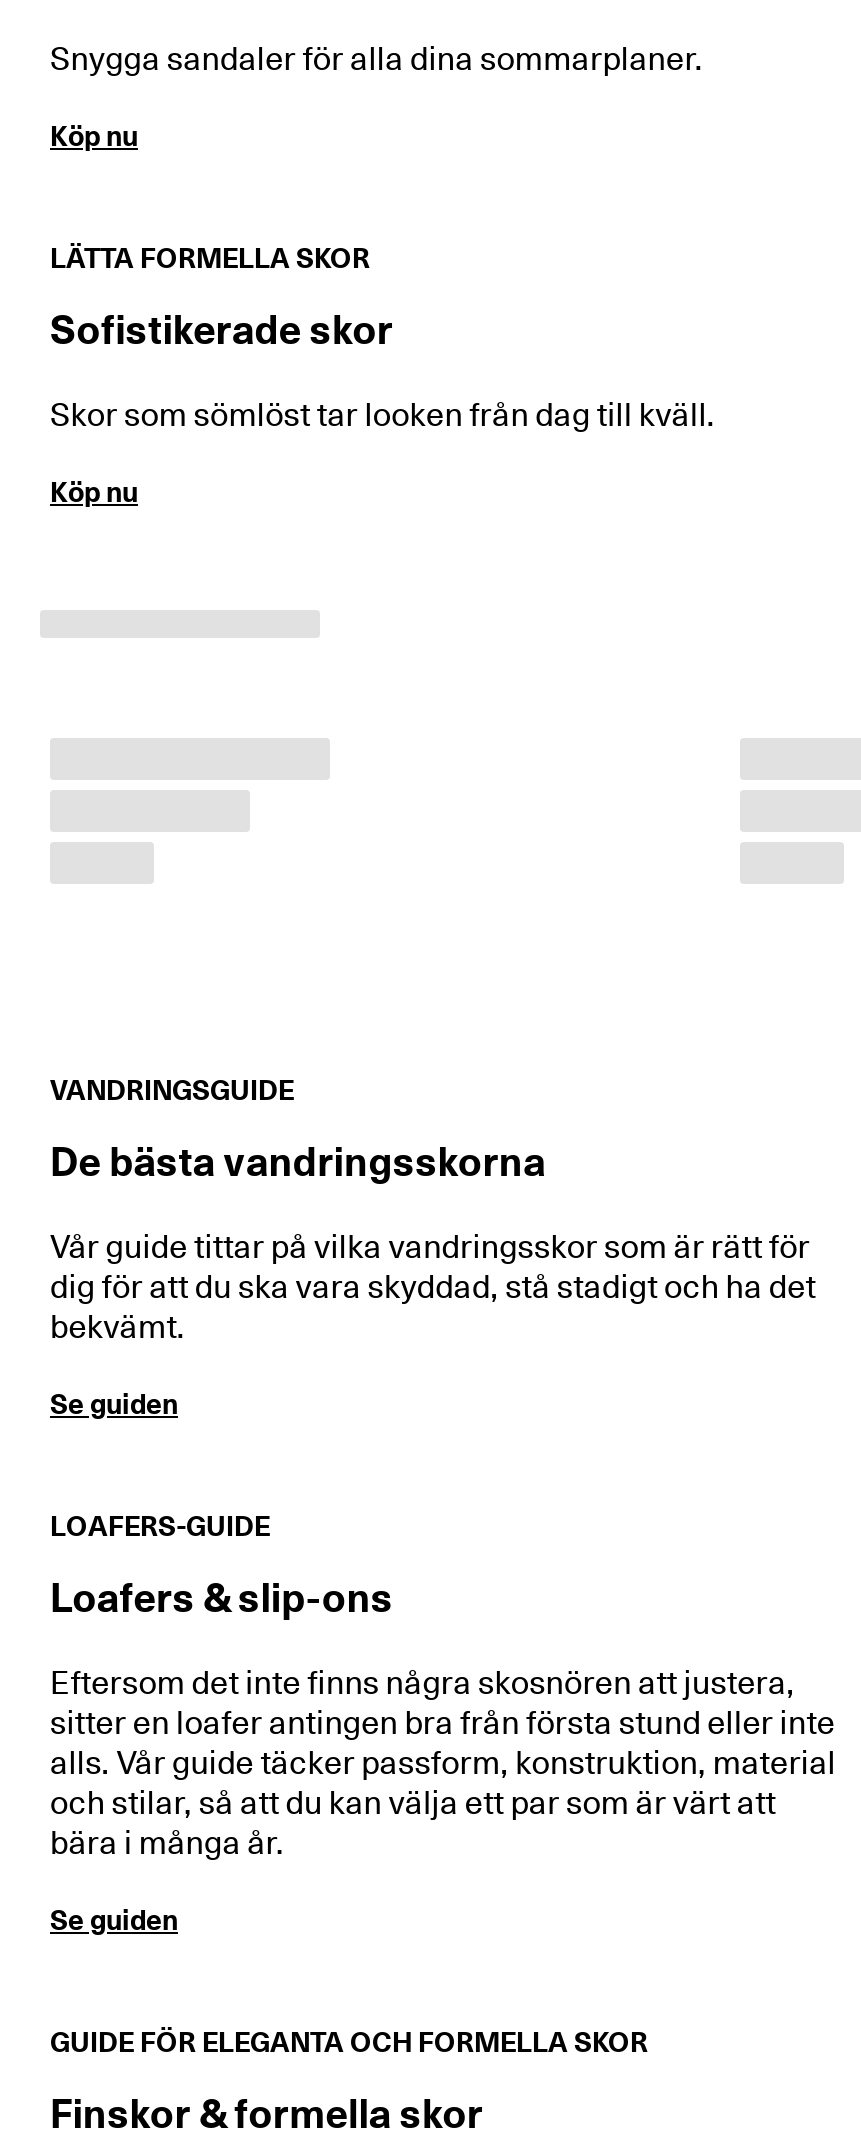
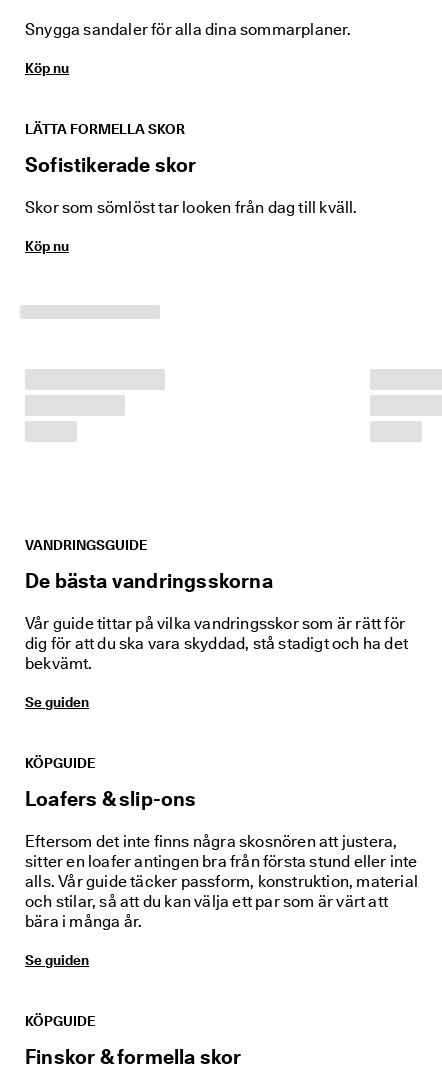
- LOAFERS-GUIDE
+ KÖPGUIDE

- GUIDE FÖR ELEGANTA OCH FORMELLA SKOR
+ KÖPGUIDE
